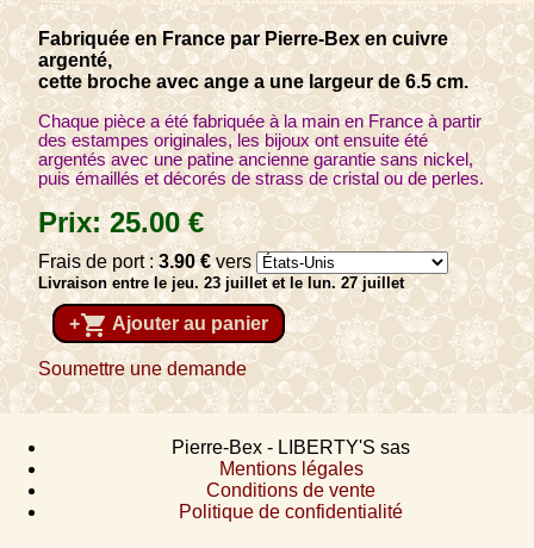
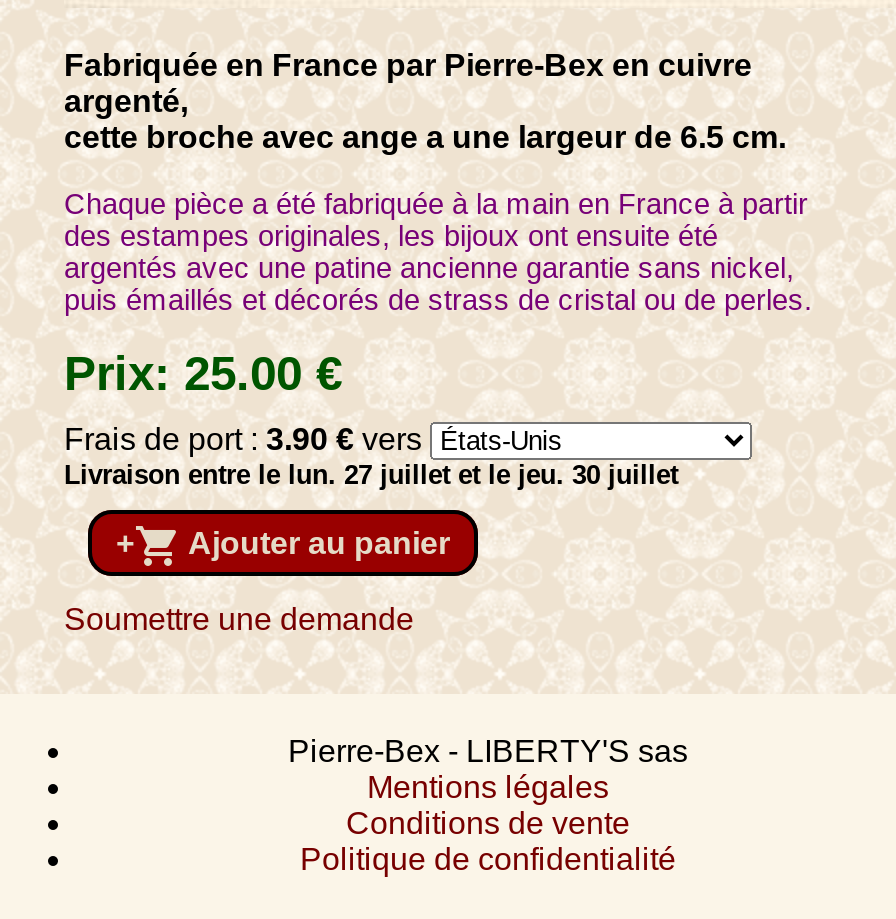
- Livraison entre le jeu. 23 juillet et le lun. 27 juillet
+ Livraison entre le lun. 27 juillet et le jeu. 30 juillet
